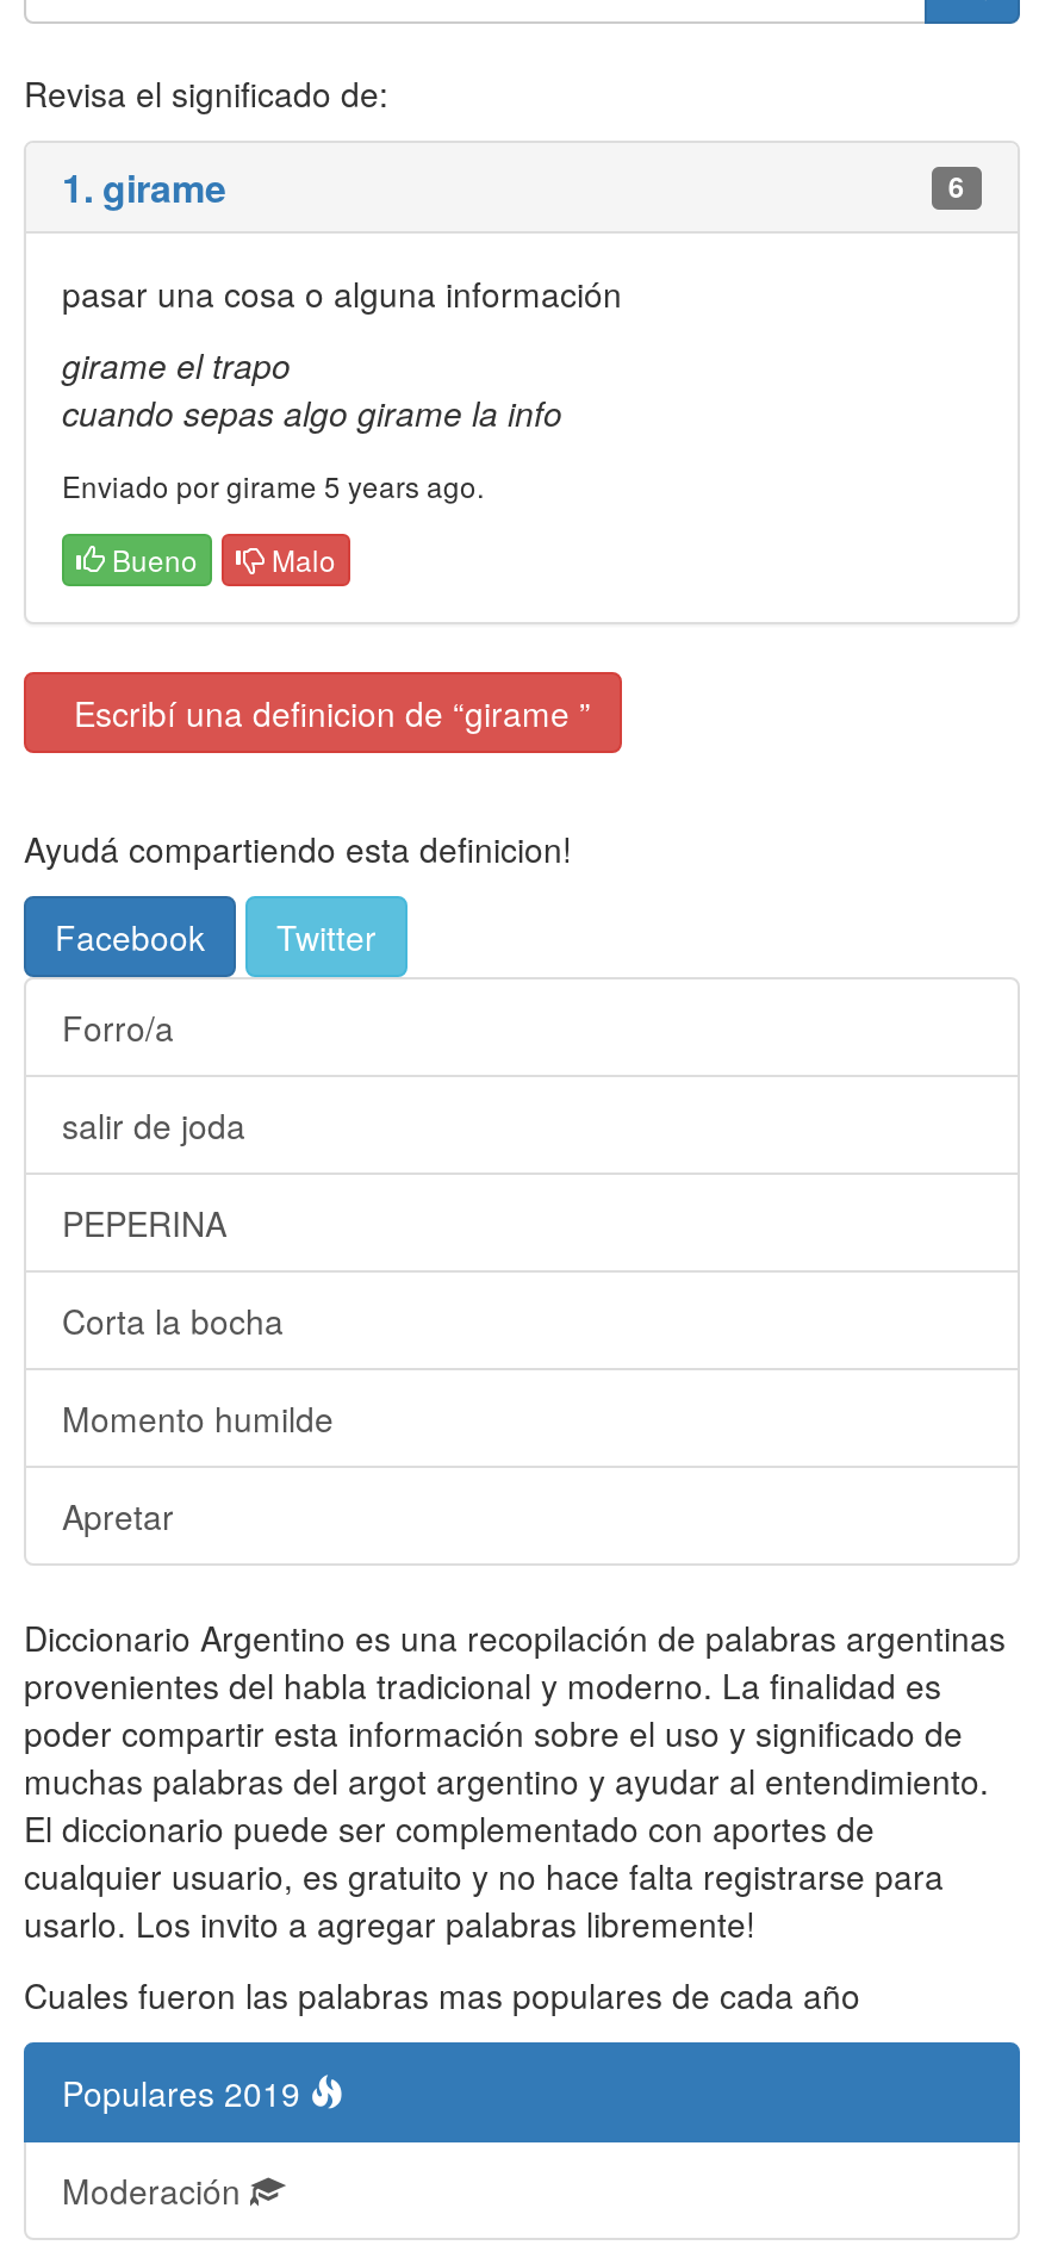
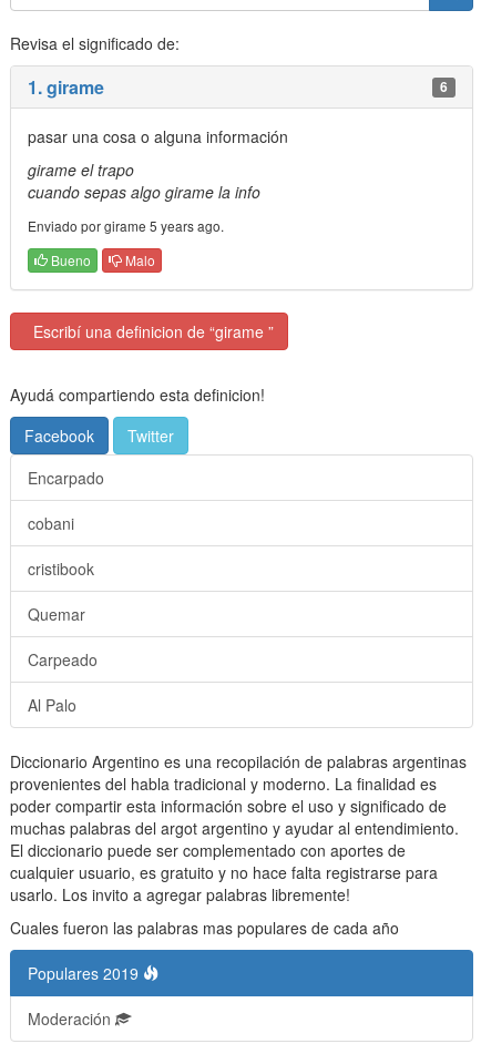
- Forro/a
+ Encarpado

- salir de joda
+ cobani

- PEPERINA
+ cristibook

- Corta la bocha
+ Quemar

- Momento humilde
+ Carpeado

- Apretar
+ Al Palo
